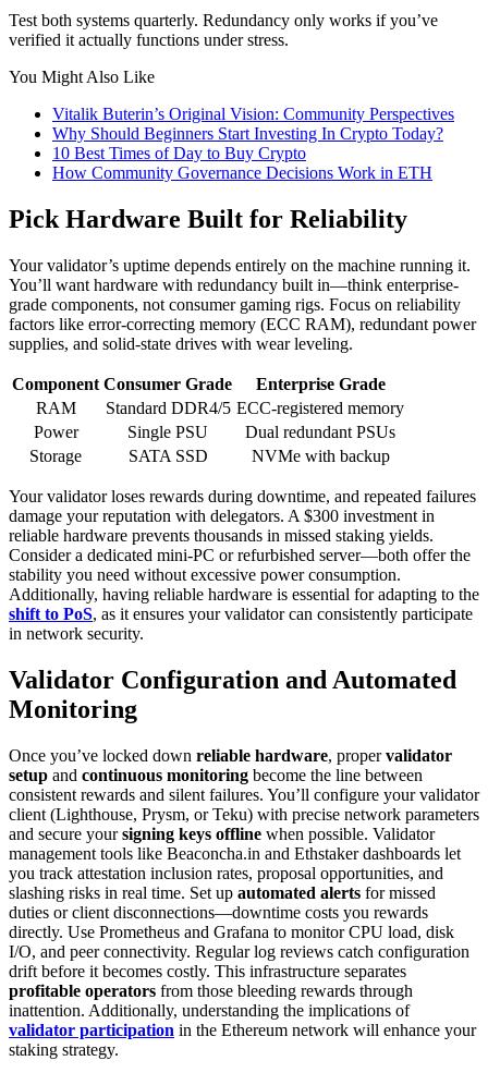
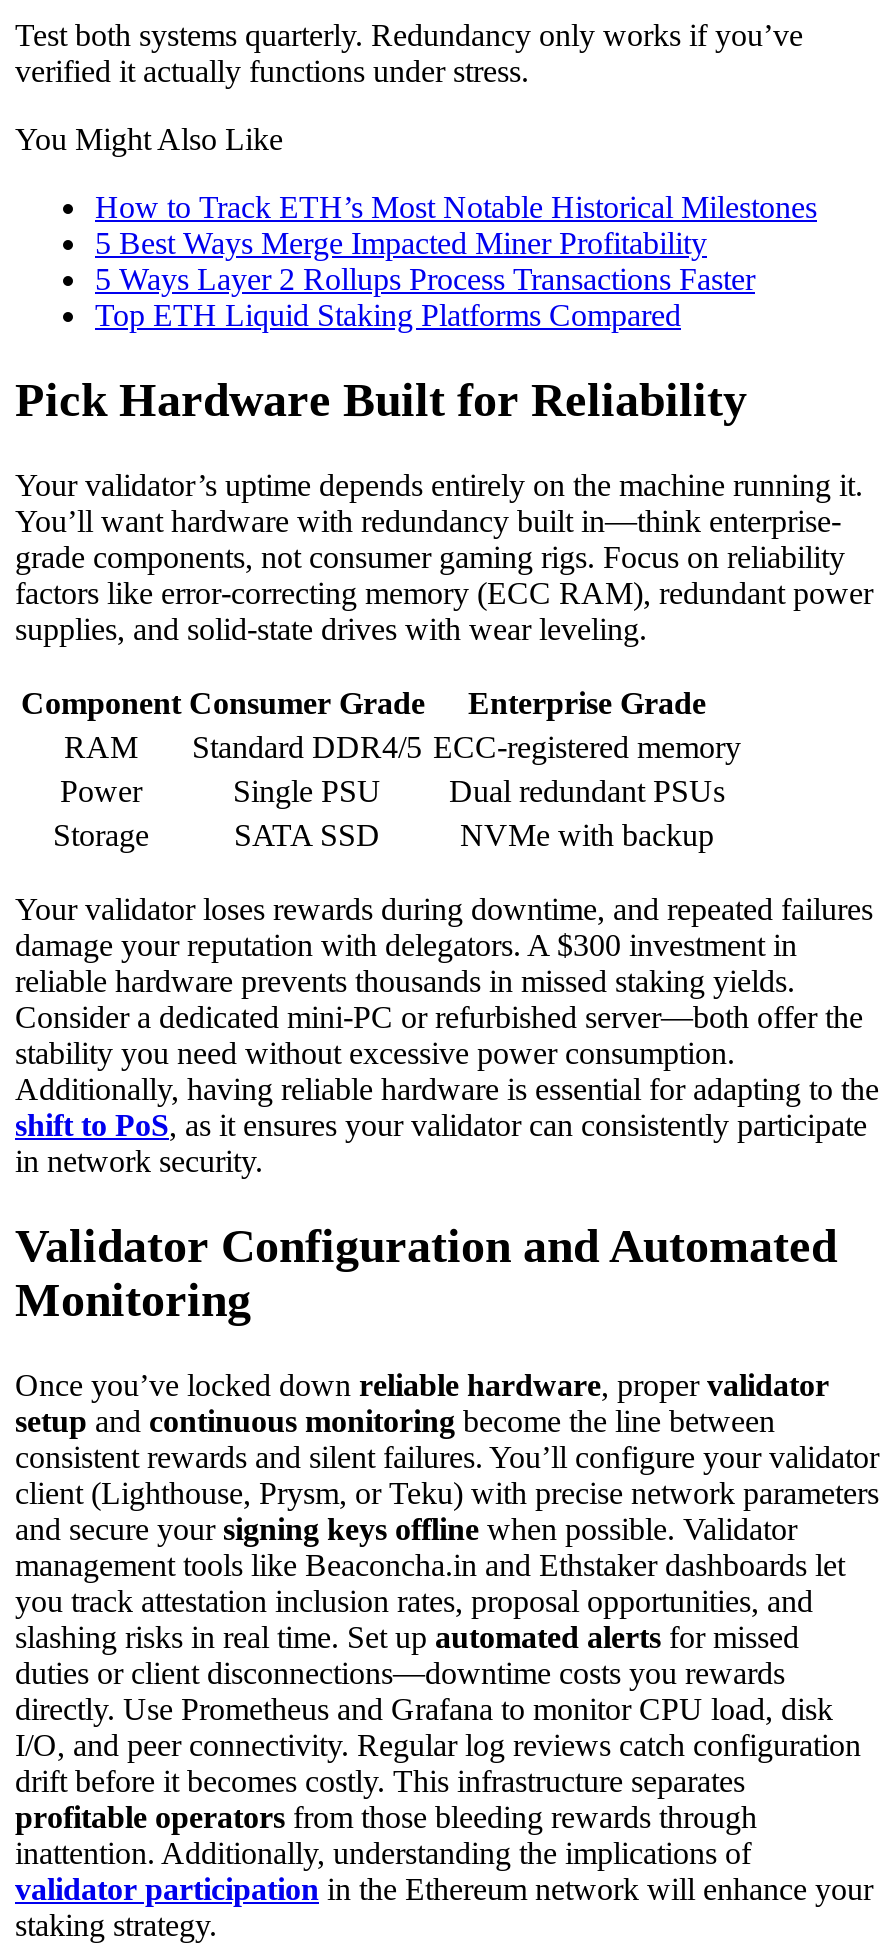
- Vitalik Buterin’s Original Vision: Community Perspectives
- Why Should Beginners Start Investing In Crypto Today?
- 10 Best Times of Day to Buy Crypto
- How Community Governance Decisions Work in ETH
+ How to Track ETH’s Most Notable Historical Milestones
+ 5 Best Ways Merge Impacted Miner Profitability
+ 5 Ways Layer 2 Rollups Process Transactions Faster
+ Top ETH Liquid Staking Platforms Compared
